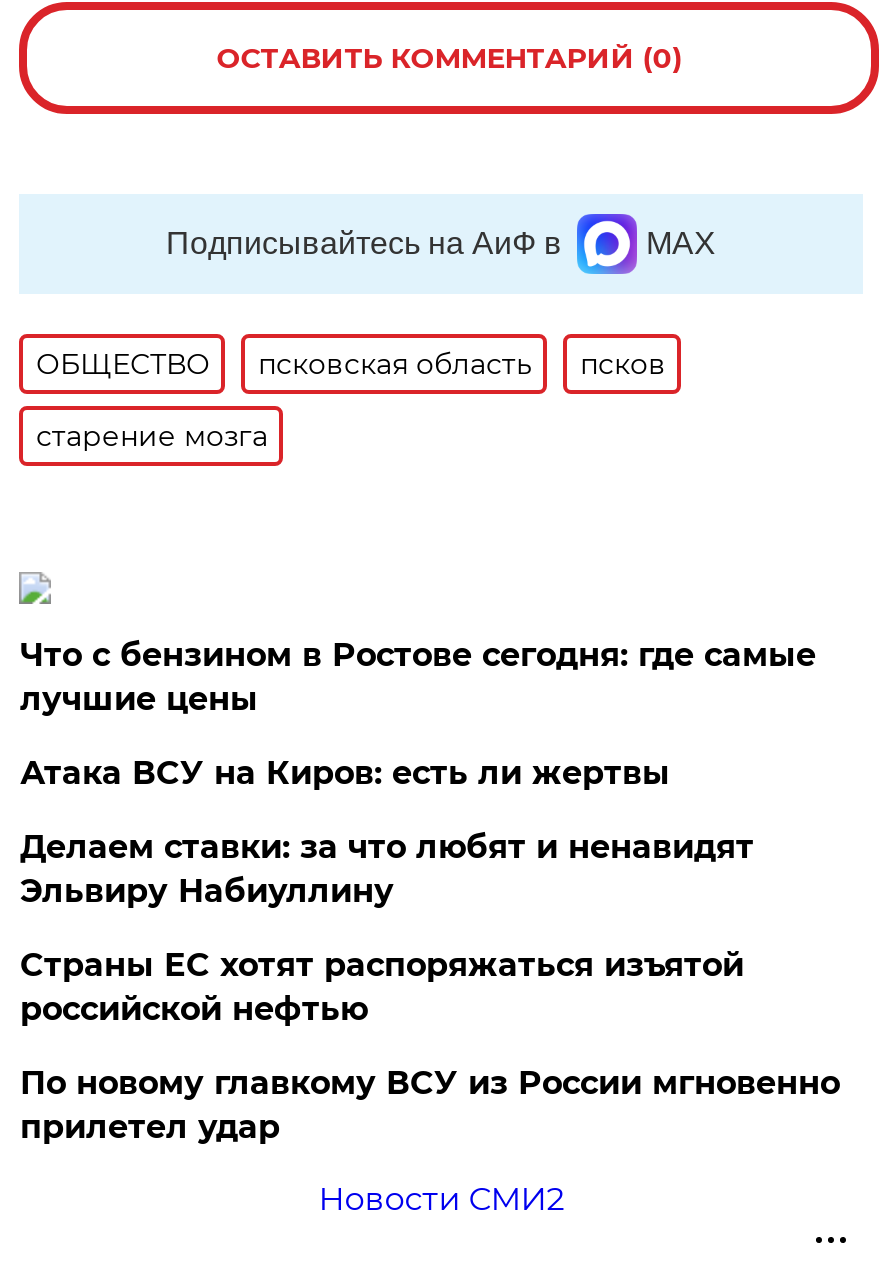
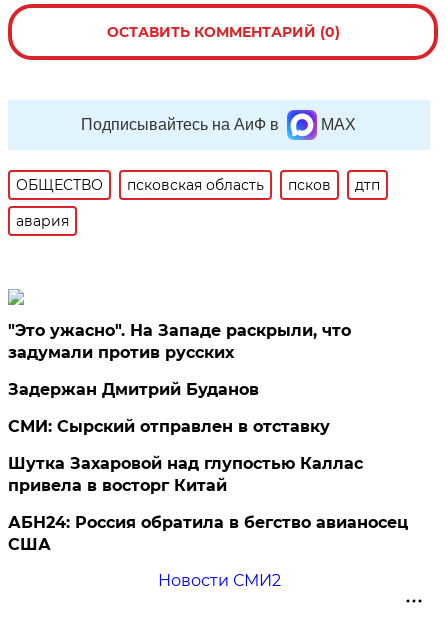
- старение мозга
+ дтп
+ авария

- Что с бензином в Ростове сегодня: где самые
- лучшие цены
- Атака ВСУ на Киров: есть ли жертвы
- Делаем ставки: за что любят и ненавидят
- Эльвиру Набиуллину
- Страны ЕС хотят распоряжаться изъятой
- российской нефтью
- По новому главкому ВСУ из России мгновенно
- прилетел удар
+ "Это ужасно". На Западе раскрыли, что
+ задумали против русских
+ Задержан Дмитрий Буданов
+ СМИ: Сырский отправлен в отставку
+ Шутка Захаровой над глупостью Каллас
+ привела в восторг Китай
+ АБН24: Россия обратила в бегство авианосец
+ США
